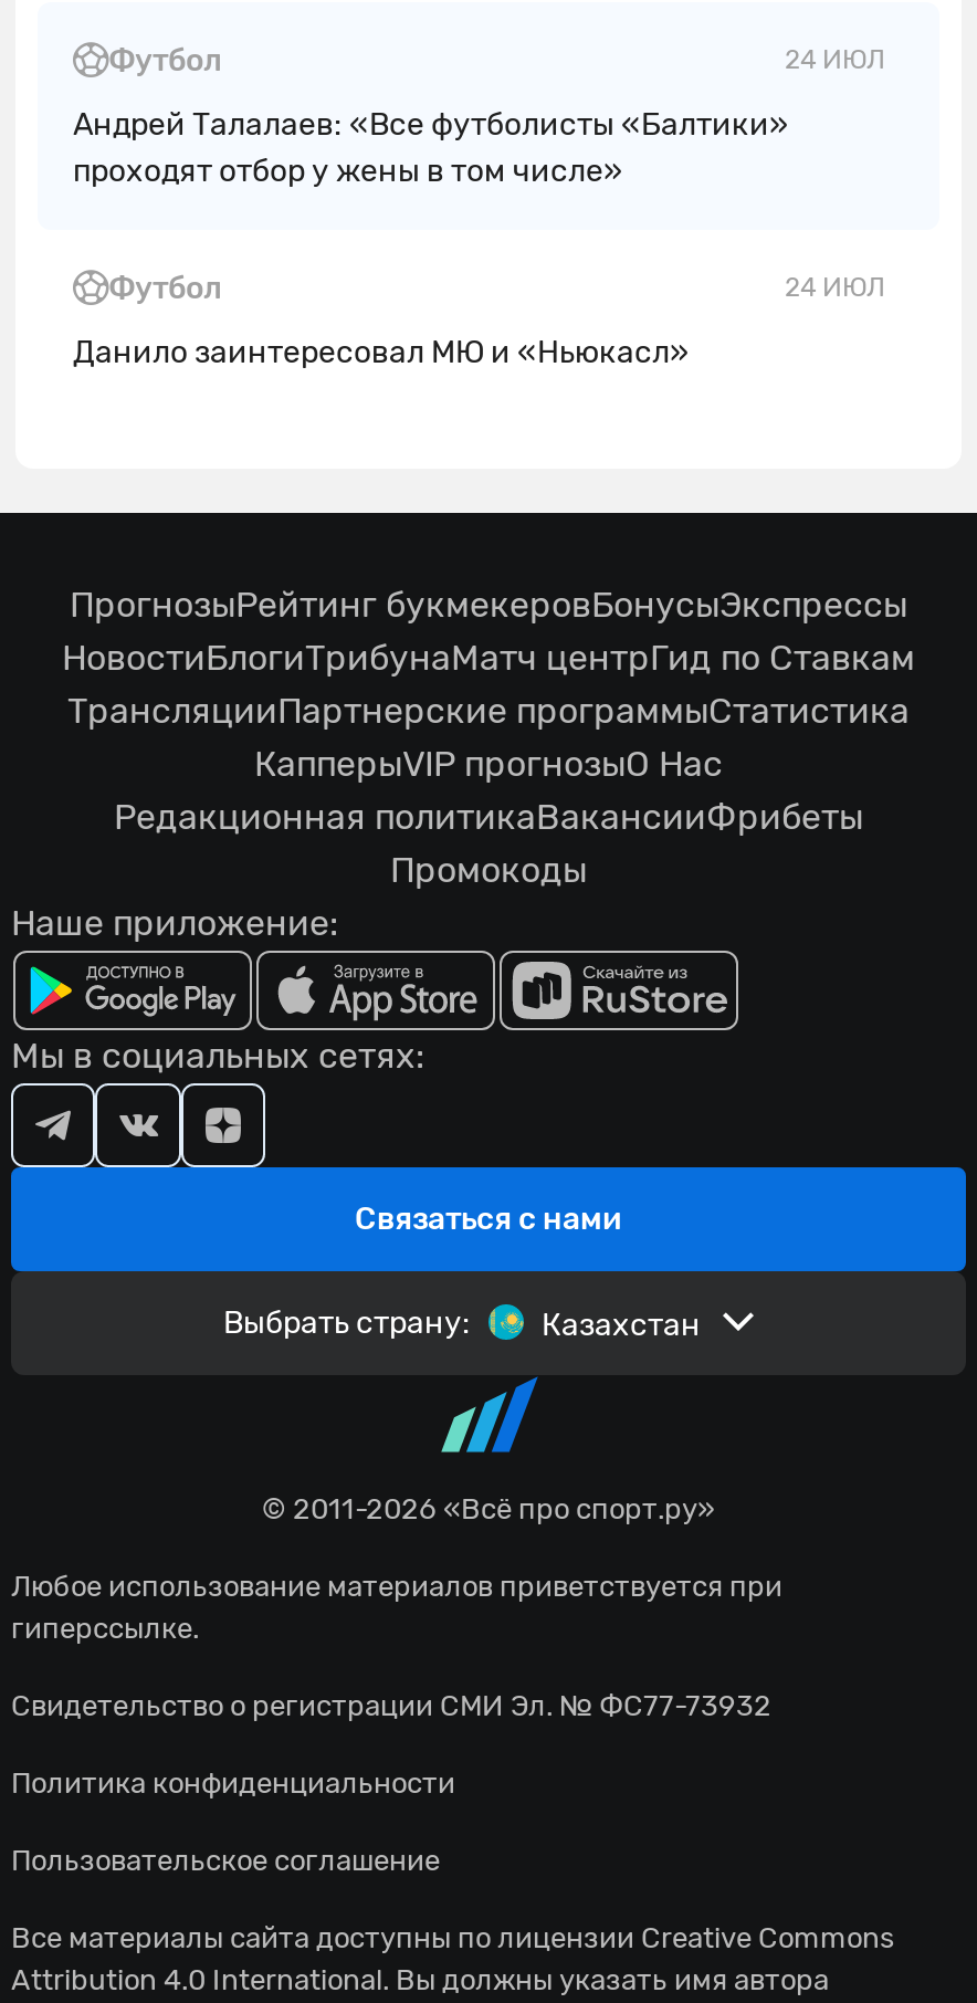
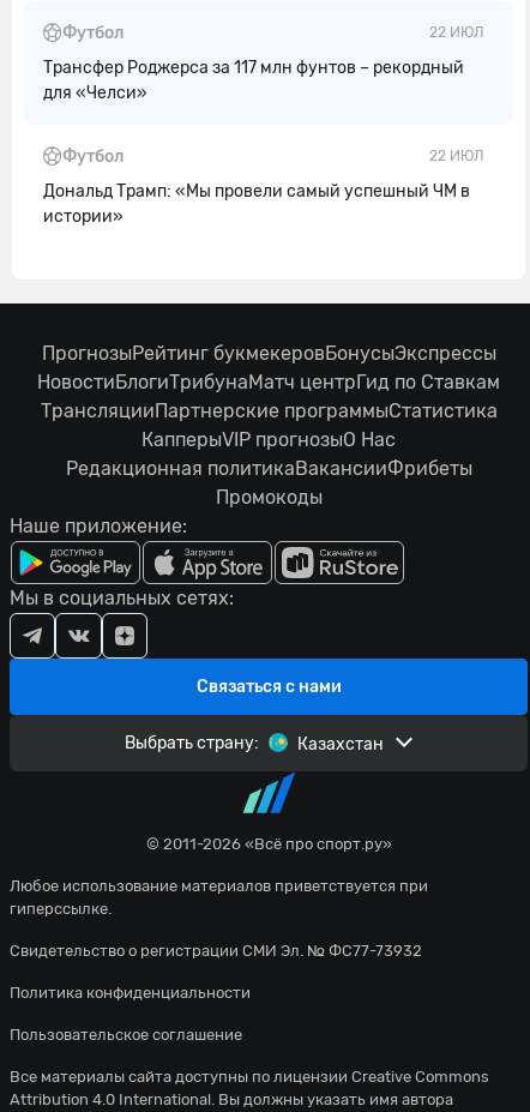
- 24 ИЮЛ
+ 22 ИЮЛ

- Андрей Талалаев: «Все футболисты «Балтики»
- проходят отбор у жены в том числе»
+ Трансфер Роджерса за 117 млн фунтов – рекордный
+ для «Челси»

- 24 ИЮЛ
+ 22 ИЮЛ

- Данило заинтересовал МЮ и «Ньюкасл»
+ Дональд Трамп: «Мы провели самый успешный ЧМ в
+ истории»
